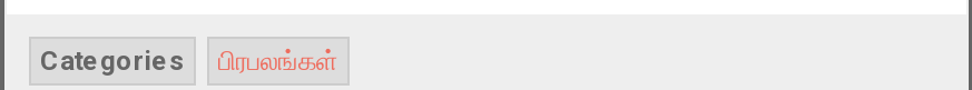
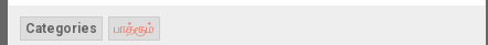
- பிரபலங்கள்
+ பாத்ரூம்
